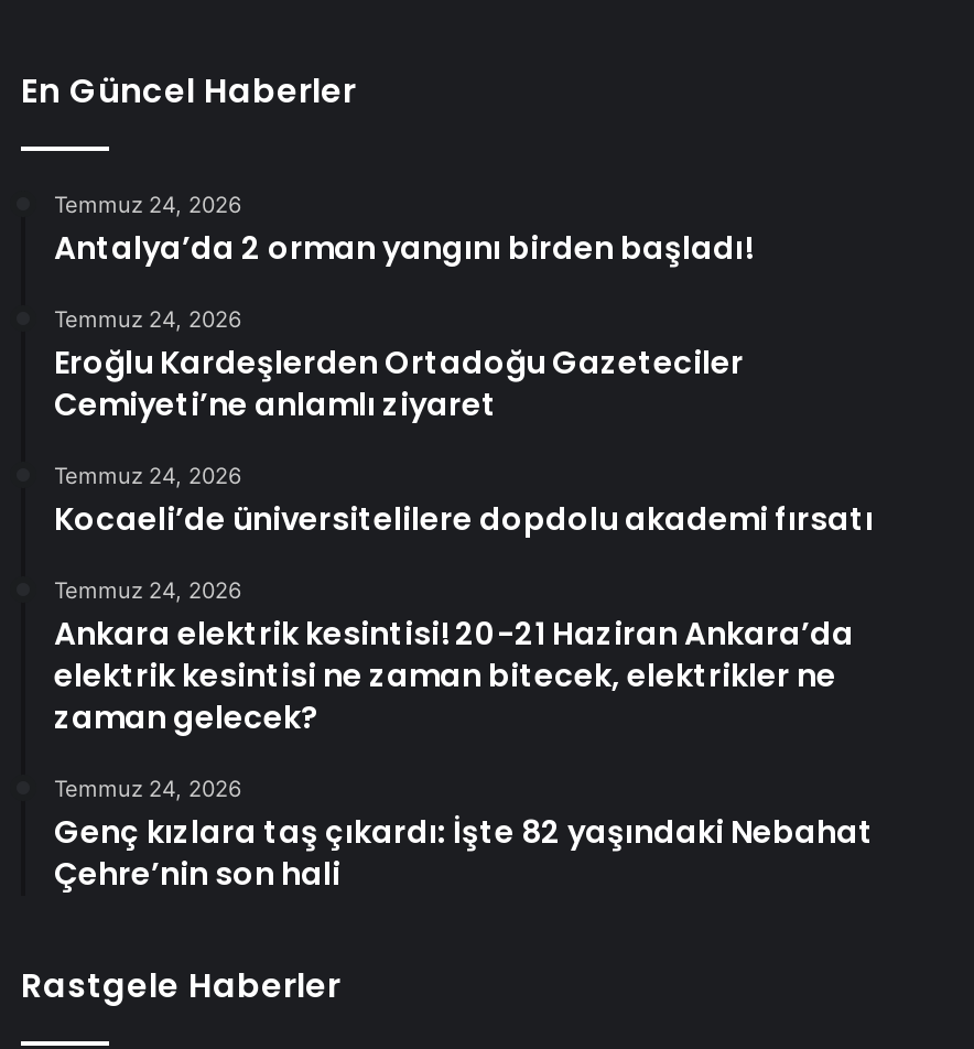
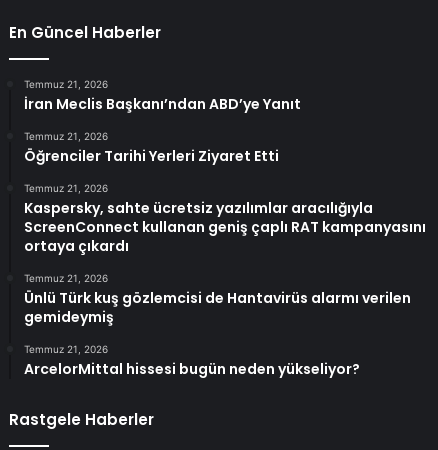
- Temmuz 24, 2026
- Antalya’da 2 orman yangını birden başladı!
+ Temmuz 21, 2026
+ İran Meclis Başkanı’ndan ABD’ye Yanıt

- Temmuz 24, 2026
- Eroğlu Kardeşlerden Ortadoğu Gazeteciler
- Cemiyeti’ne anlamlı ziyaret
+ Temmuz 21, 2026
+ Öğrenciler Tarihi Yerleri Ziyaret Etti

- Temmuz 24, 2026
- Kocaeli’de üniversitelilere dopdolu akademi fırsatı
+ Temmuz 21, 2026
+ Kaspersky, sahte ücretsiz yazılımlar aracılığıyla
+ ScreenConnect kullanan geniş çaplı RAT kampanyasını
+ ortaya çıkardı

- Temmuz 24, 2026
- Ankara elektrik kesintisi! 20-21 Haziran Ankara’da
- elektrik kesintisi ne zaman bitecek, elektrikler ne
- zaman gelecek?
+ Temmuz 21, 2026
+ Ünlü Türk kuş gözlemcisi de Hantavirüs alarmı verilen
+ gemideymiş

- Temmuz 24, 2026
- Genç kızlara taş çıkardı: İşte 82 yaşındaki Nebahat
- Çehre’nin son hali
+ Temmuz 21, 2026
+ ArcelorMittal hissesi bugün neden yükseliyor?
